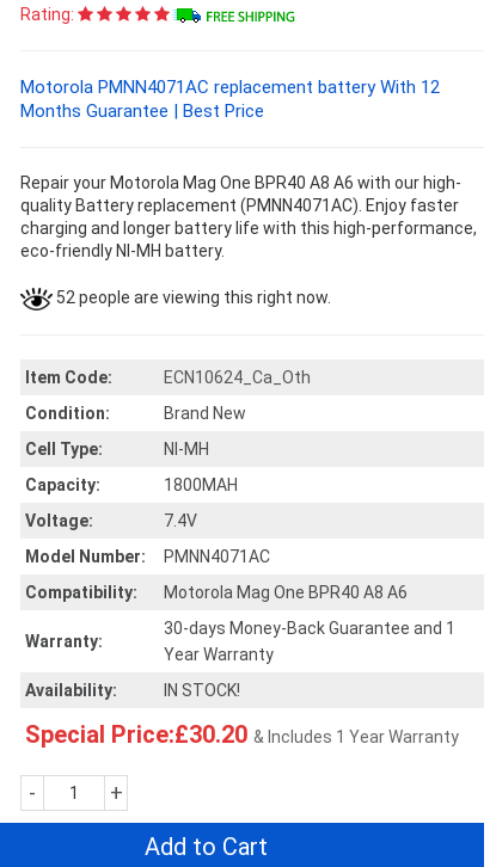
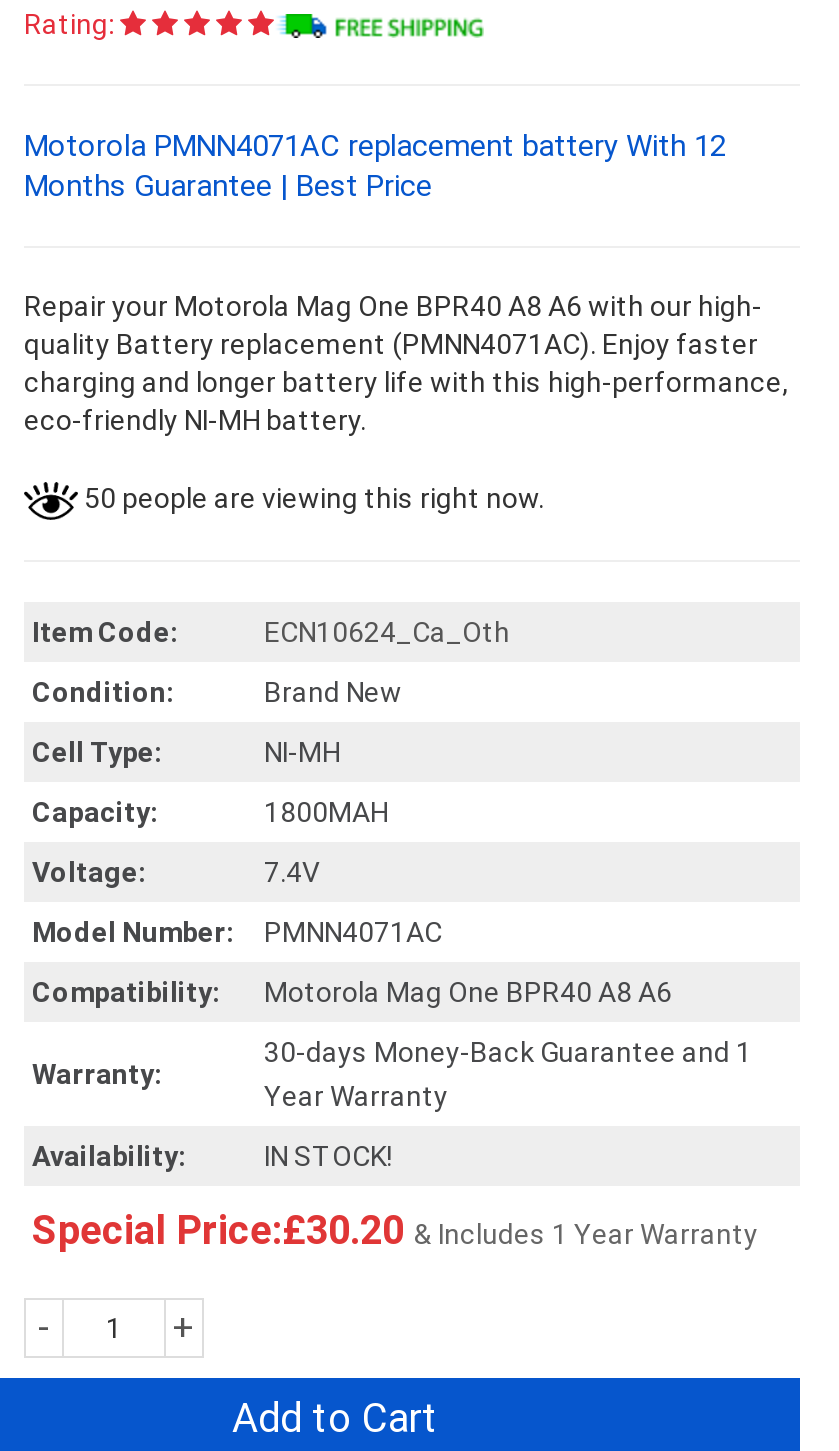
- 52 people are viewing this right now.
+ 50 people are viewing this right now.
